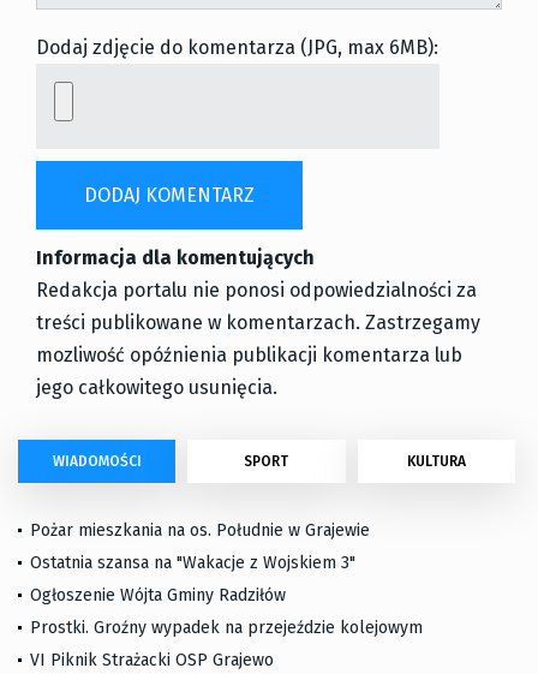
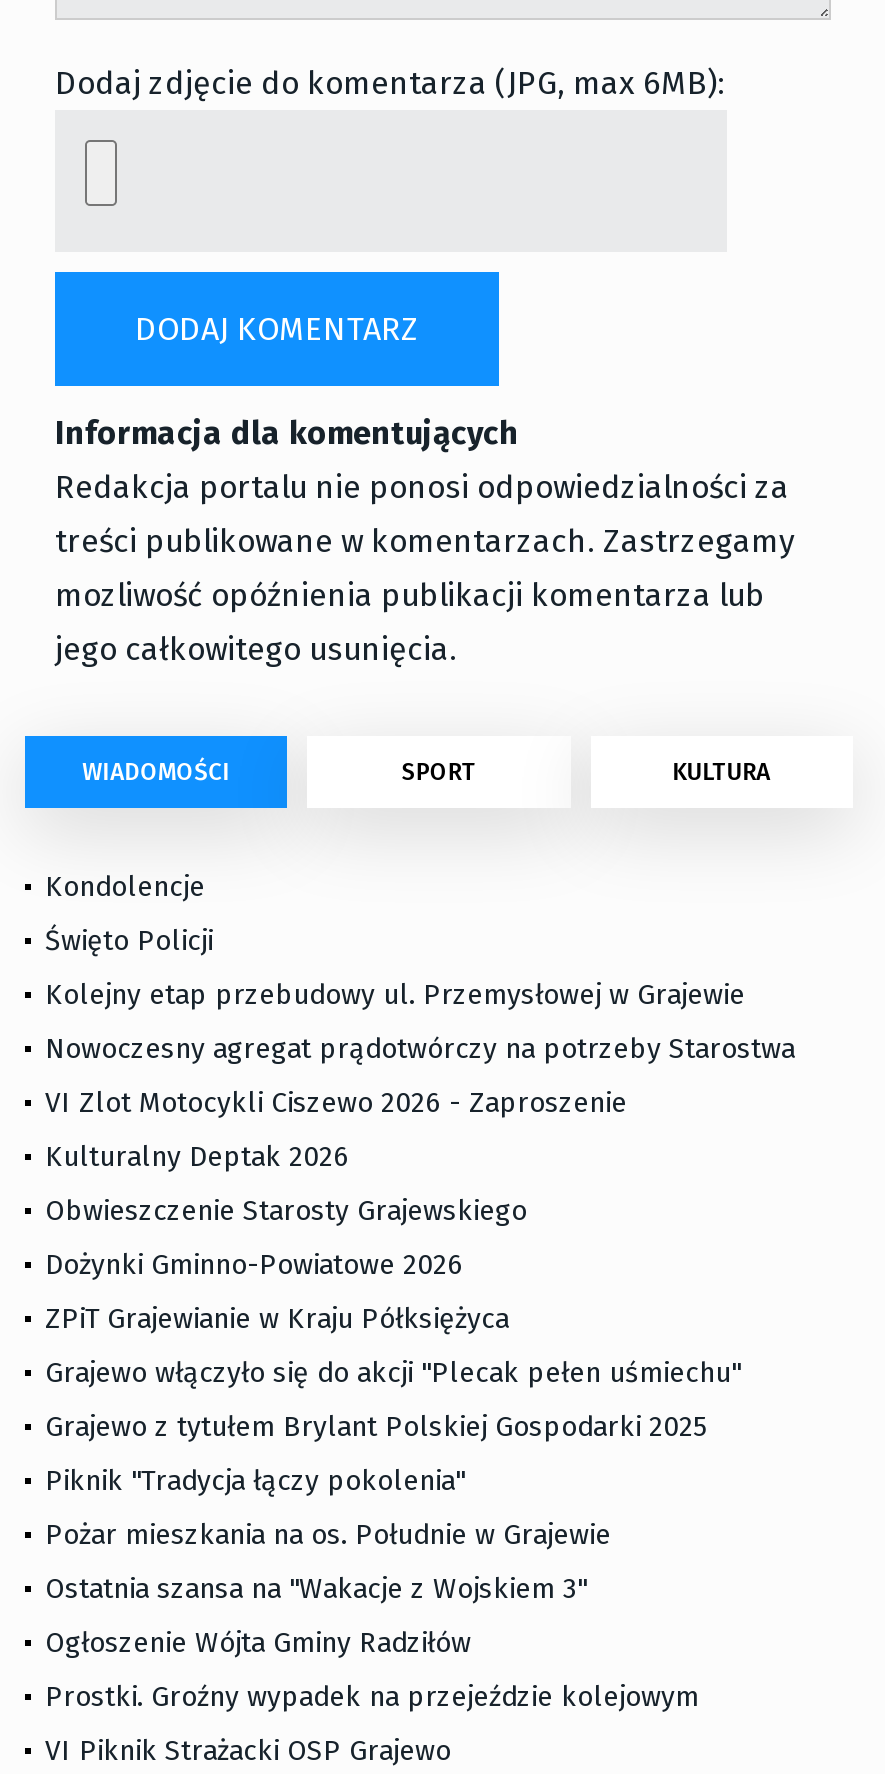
+ Kondolencje
+ Święto Policji
+ Kolejny etap przebudowy ul. Przemysłowej w Grajewie
+ Nowoczesny agregat prądotwórczy na potrzeby Starostwa
+ VI Zlot Motocykli Ciszewo 2026 - Zaproszenie
+ Kulturalny Deptak 2026
+ Obwieszczenie Starosty Grajewskiego
+ Dożynki Gminno-Powiatowe 2026
+ ZPiT Grajewianie w Kraju Półksiężyca
+ Grajewo włączyło się do akcji "Plecak pełen uśmiechu"
+ Grajewo z tytułem Brylant Polskiej Gospodarki 2025
+ Piknik "Tradycja łączy pokolenia"
